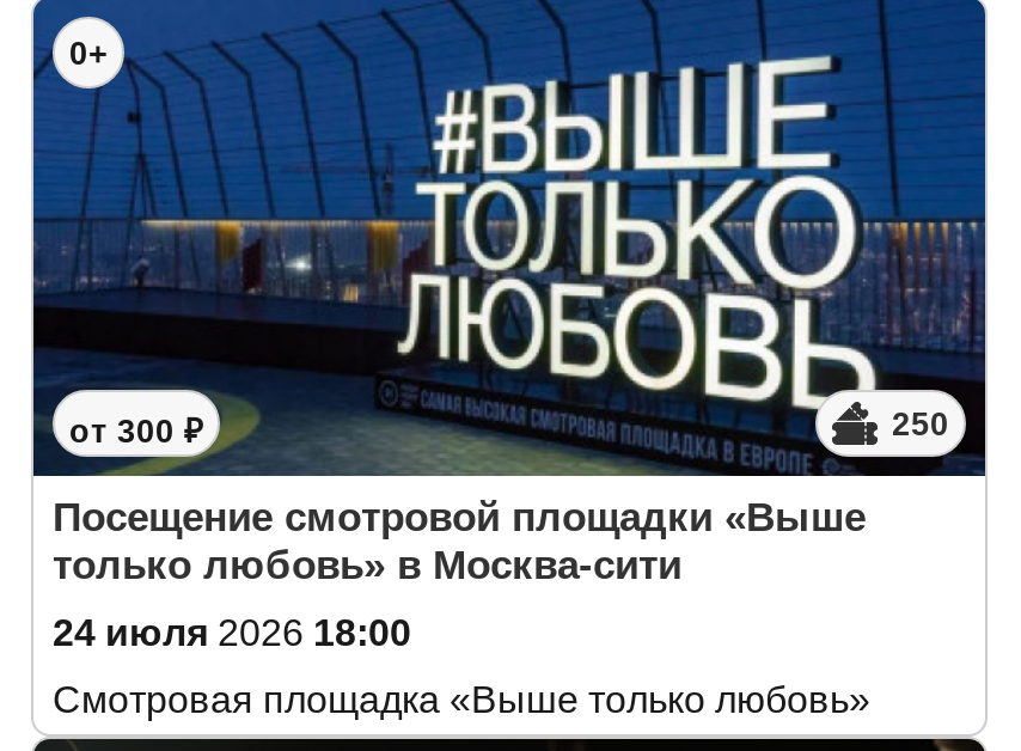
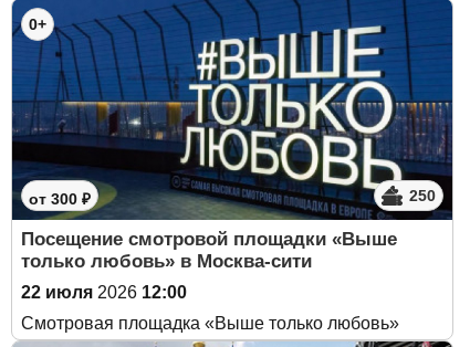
- 24 июля 2026 18:00
+ 22 июля 2026 12:00
